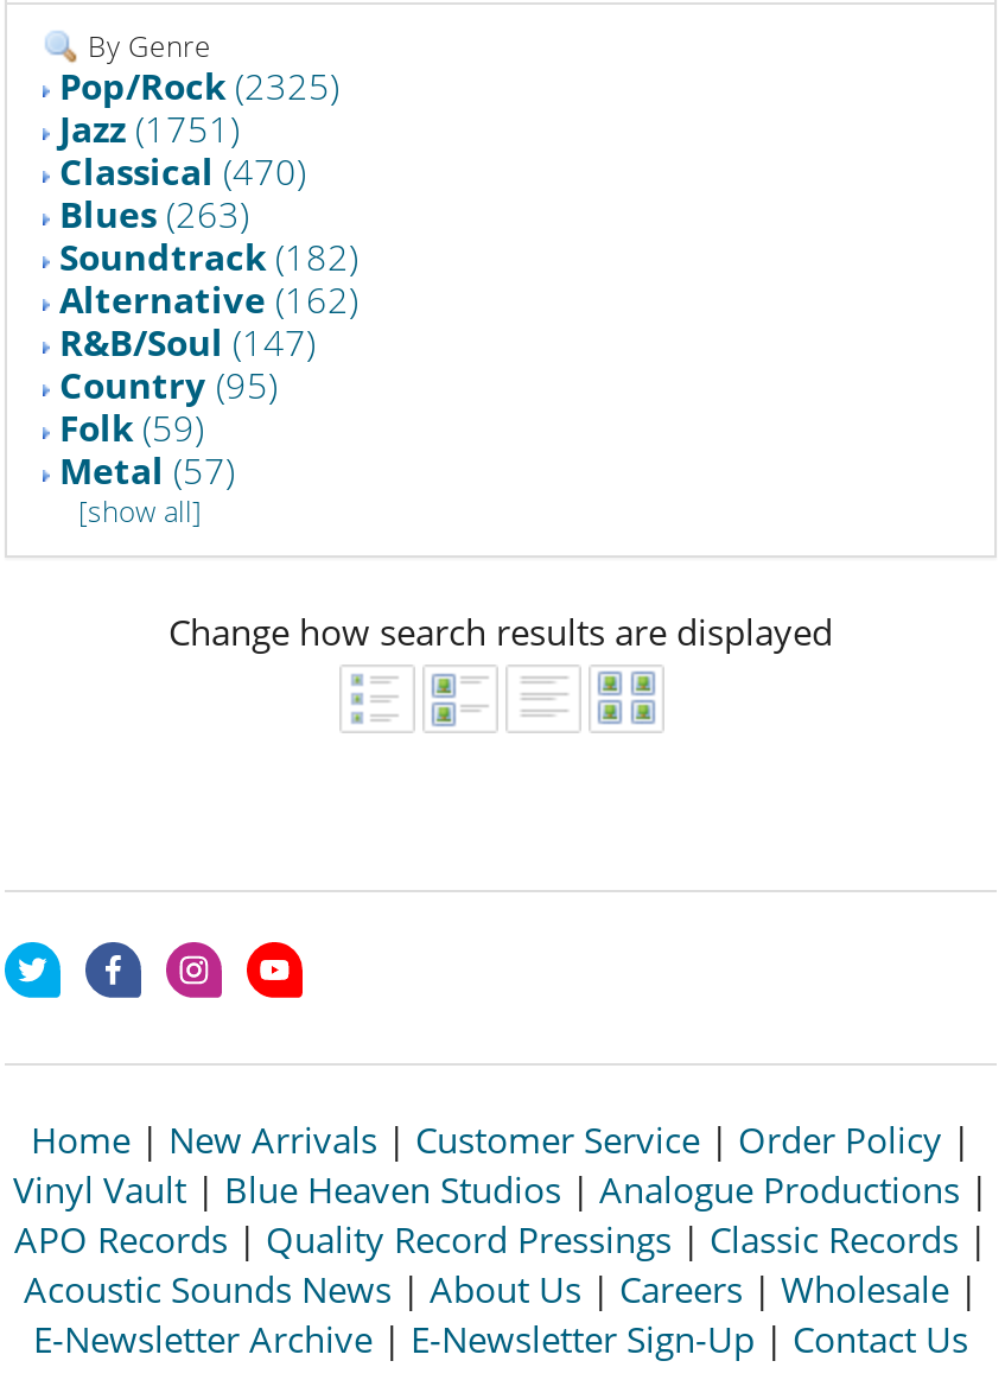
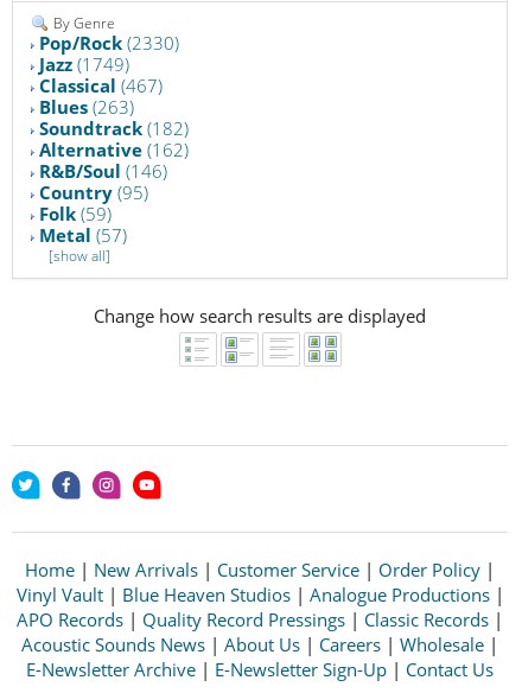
- Pop/Rock (2325)
+ Pop/Rock (2330)

- Jazz (1751)
+ Jazz (1749)

- Classical (470)
+ Classical (467)

- R&B/Soul (147)
+ R&B/Soul (146)
